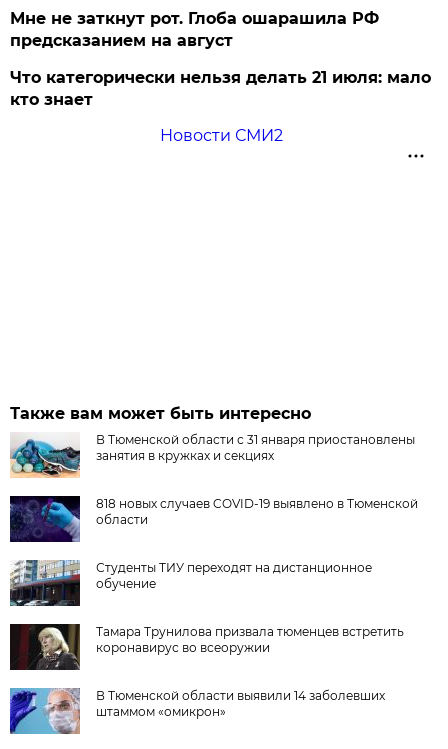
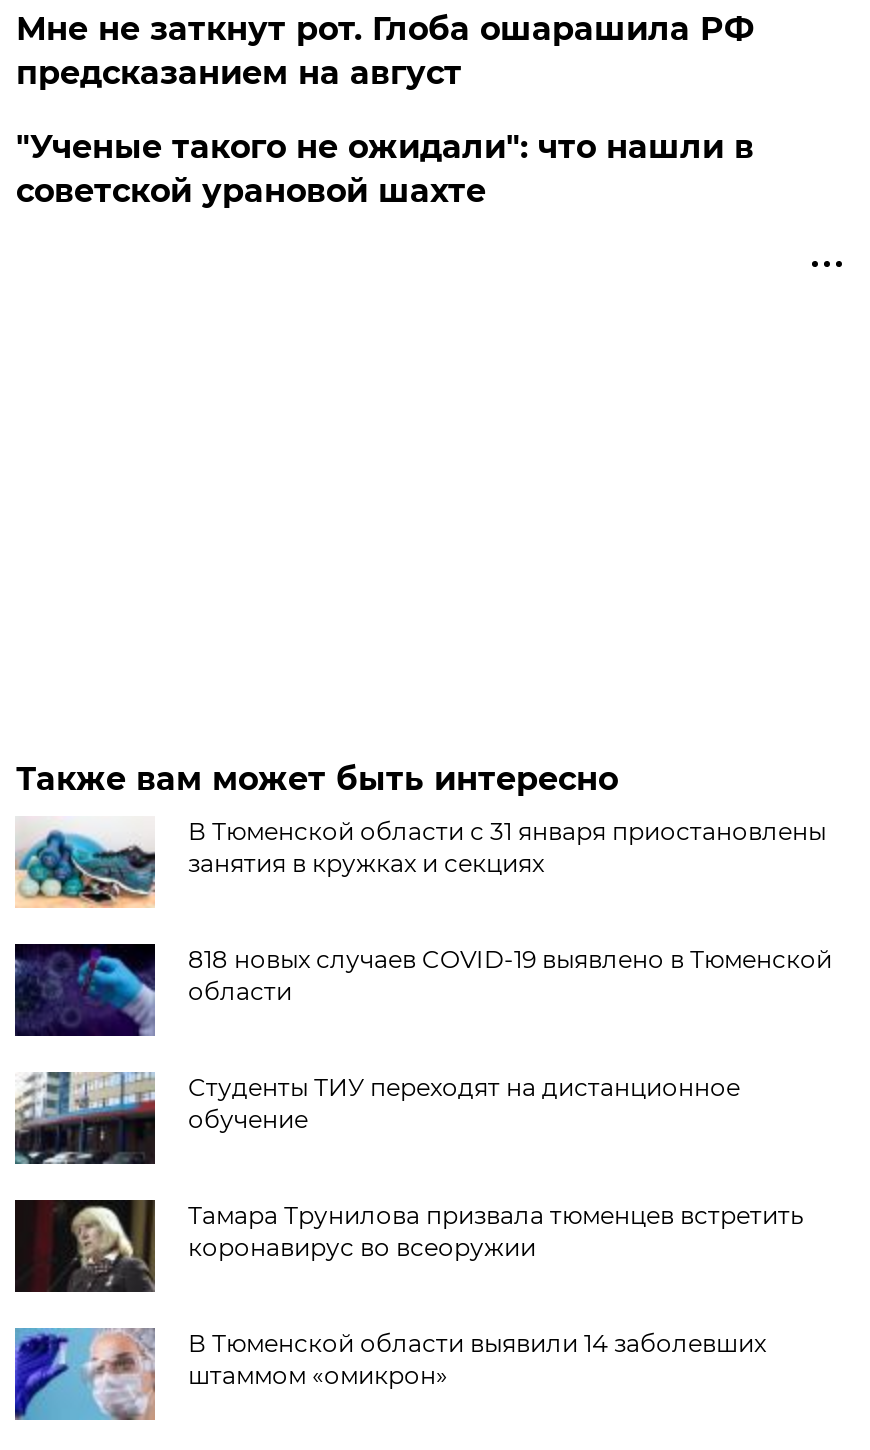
- Что категорически нельзя делать 21 июля: мало
- кто знает
- Новости СМИ2
+ "Ученые такого не ожидали": что нашли в
+ советской урановой шахте
